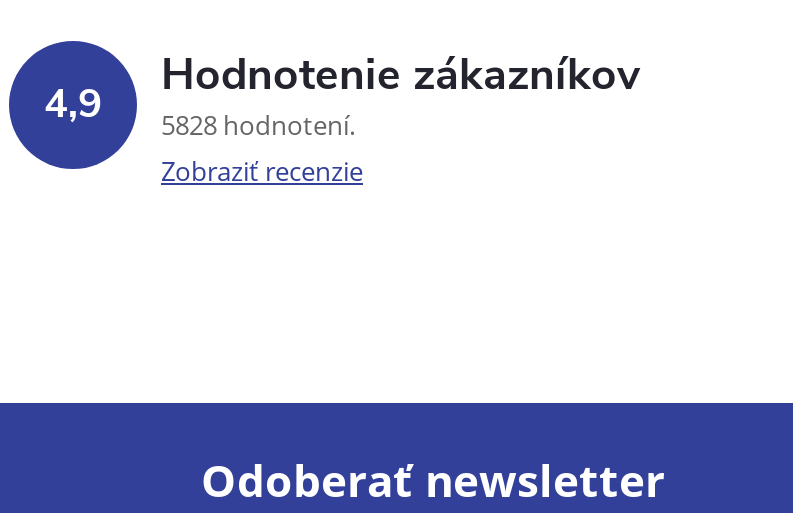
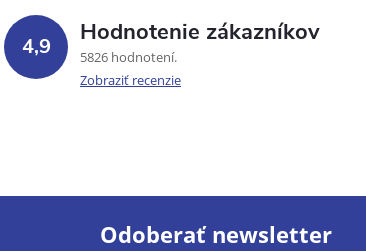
- 4,9 5828 hodnotení Hodnotenie zákazníkov
+ 4,9 5826 hodnotení Hodnotenie zákazníkov
